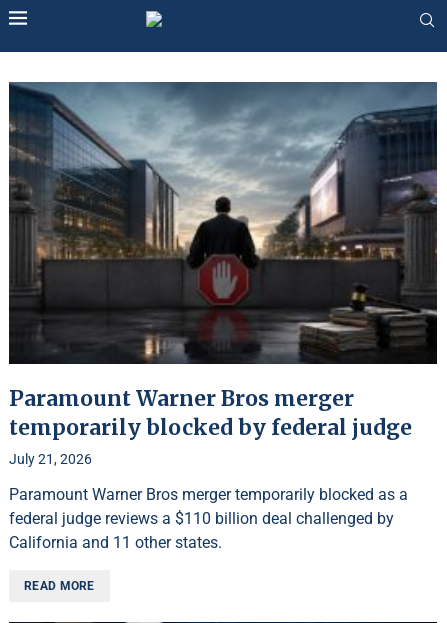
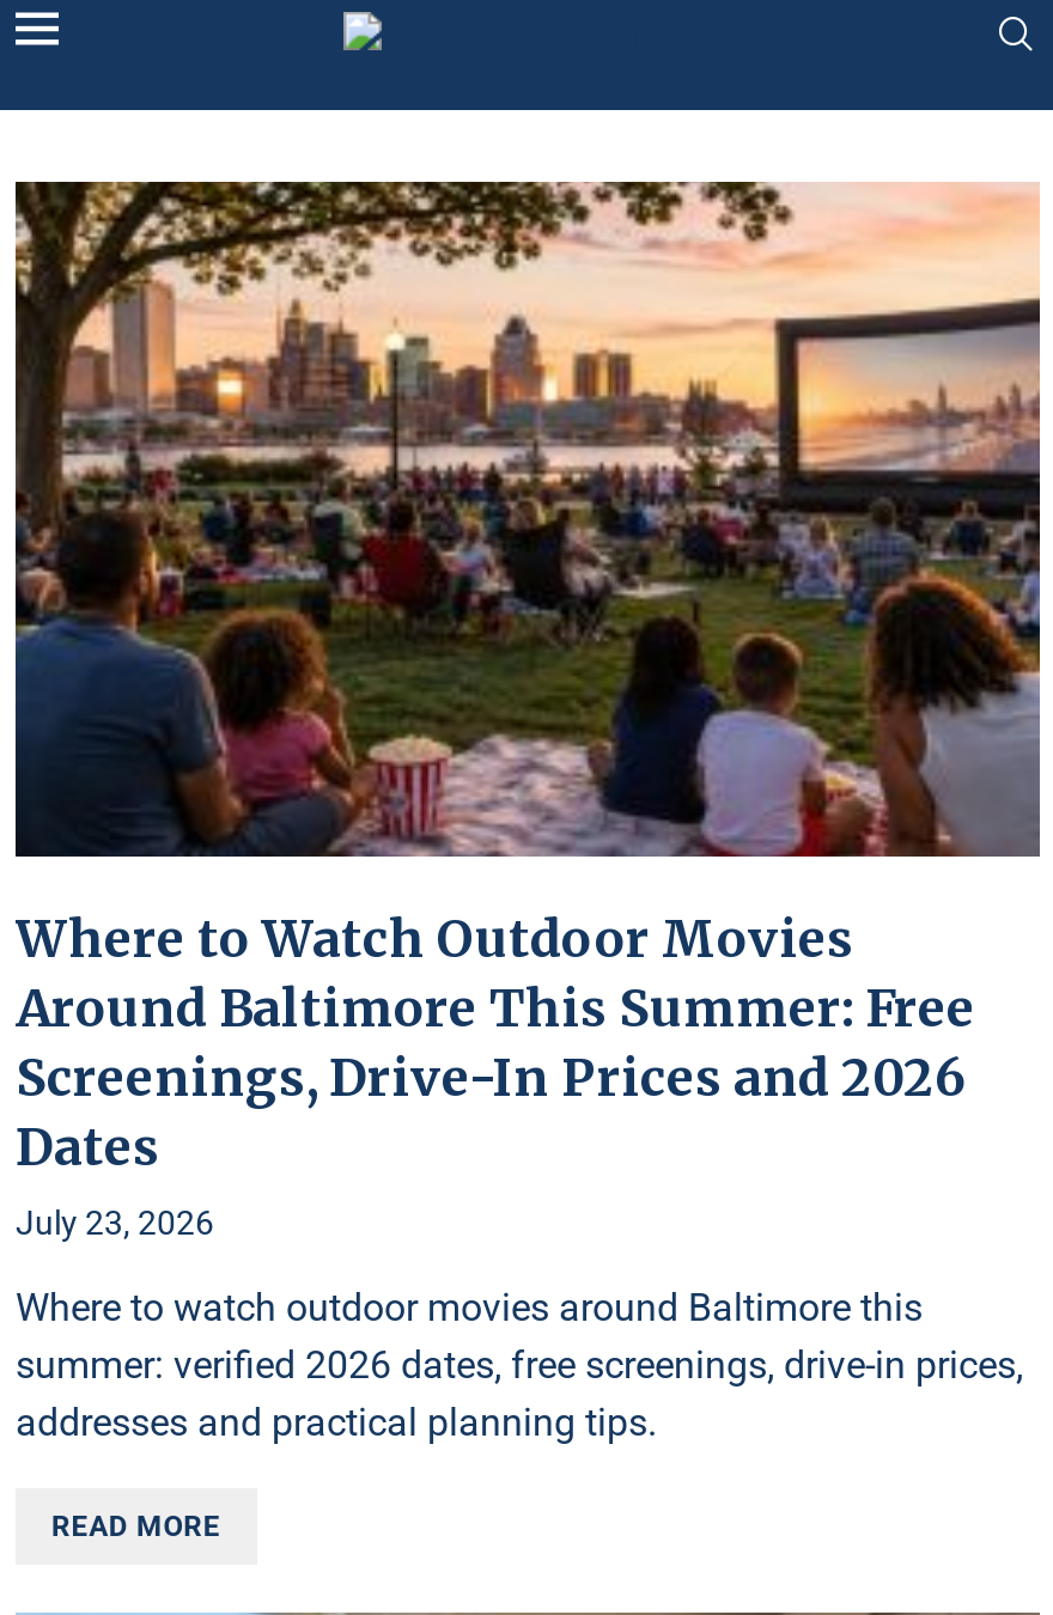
- [image]
- Paramount Warner Bros merger
- temporarily blocked by federal judge
- July 21, 2026
+ [image]
+ Where to Watch Outdoor Movies
+ Around Baltimore This Summer: Free
+ Screenings, Drive-In Prices and 2026
+ Dates
+ July 23, 2026

- Paramount Warner Bros merger temporarily blocked as a
- federal judge reviews a $110 billion deal challenged by
- California and 11 other states.
+ Where to watch outdoor movies around Baltimore this
+ summer: verified 2026 dates, free screenings, drive-in prices,
+ addresses and practical planning tips.
